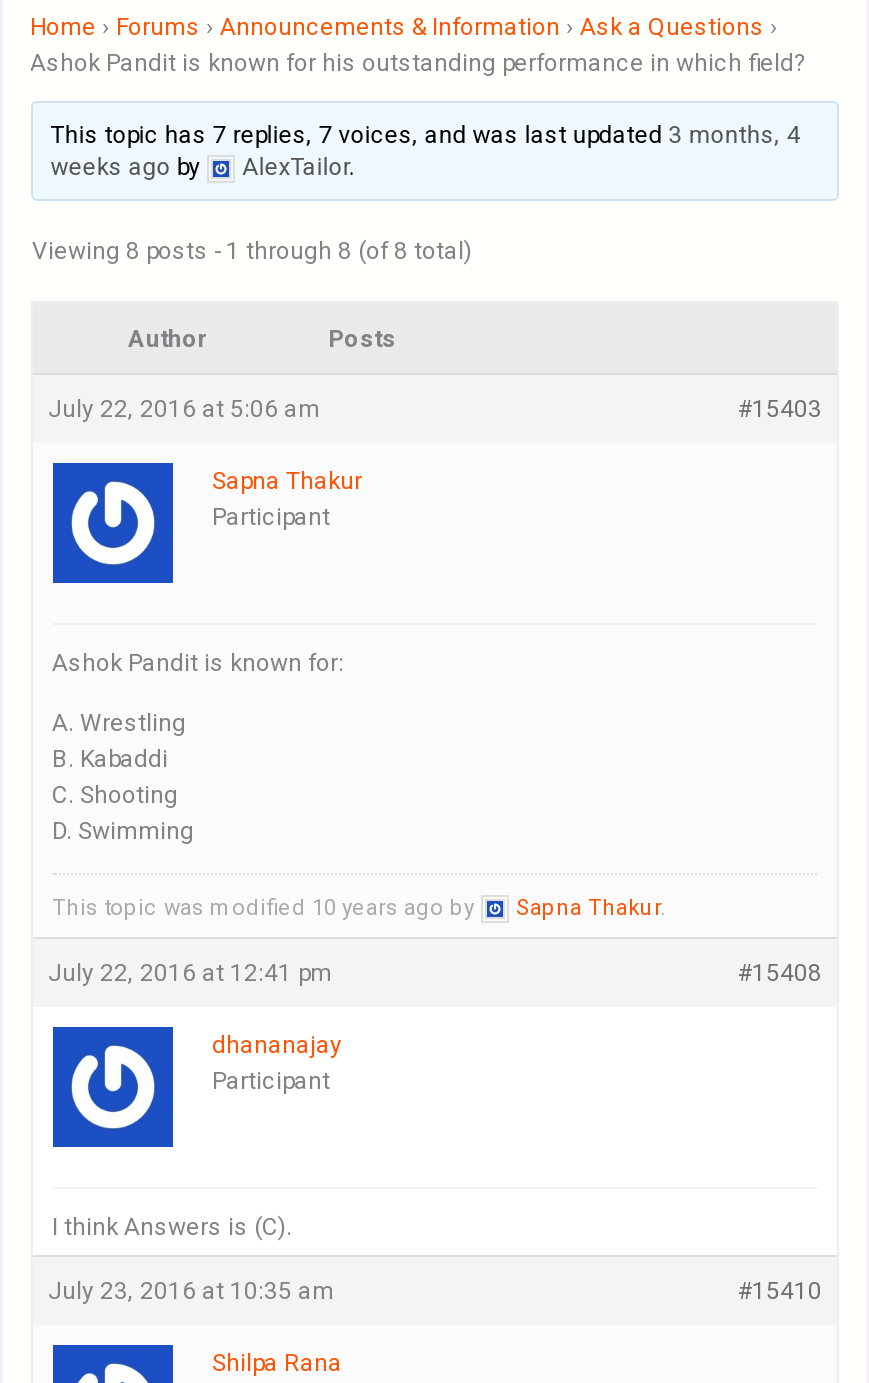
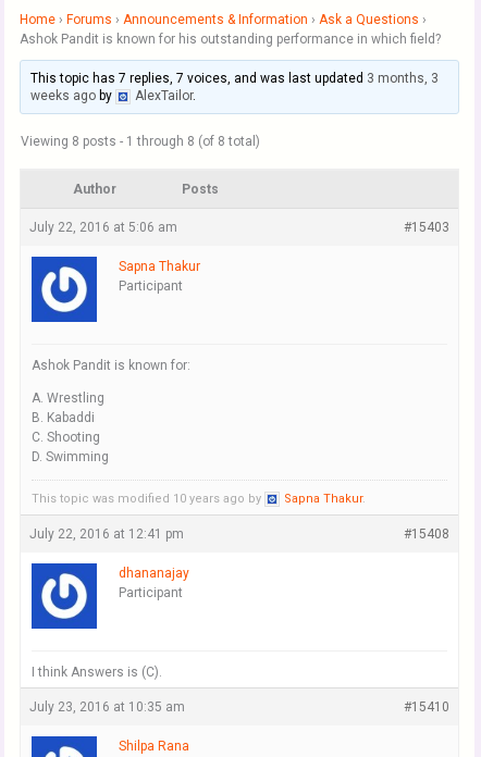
- This topic has 7 replies, 7 voices, and was last updated 3 months, 4
+ This topic has 7 replies, 7 voices, and was last updated 3 months, 3
